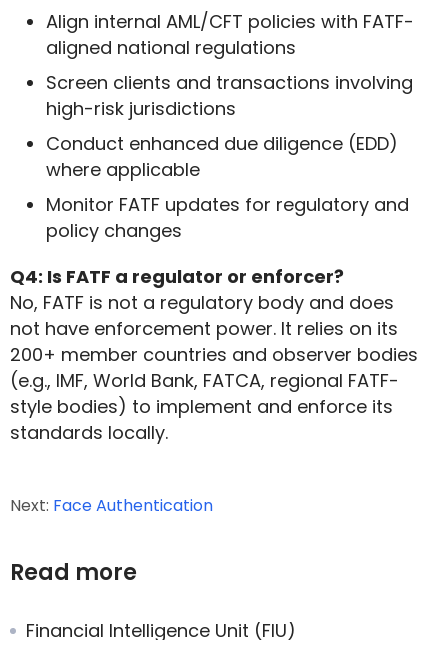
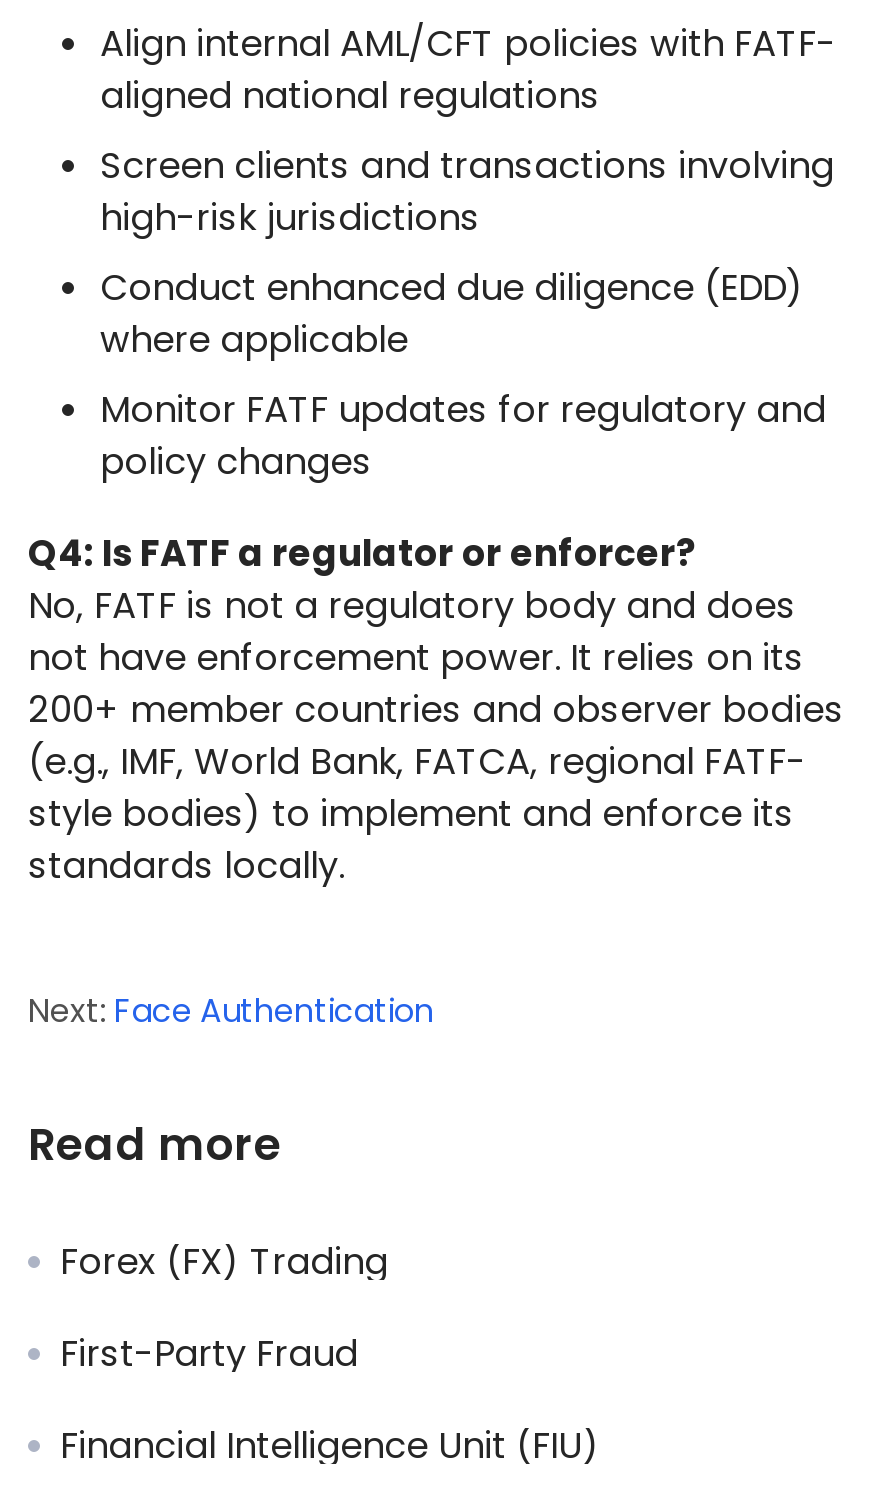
+ Forex (FX) Trading
+ First-Party Fraud
